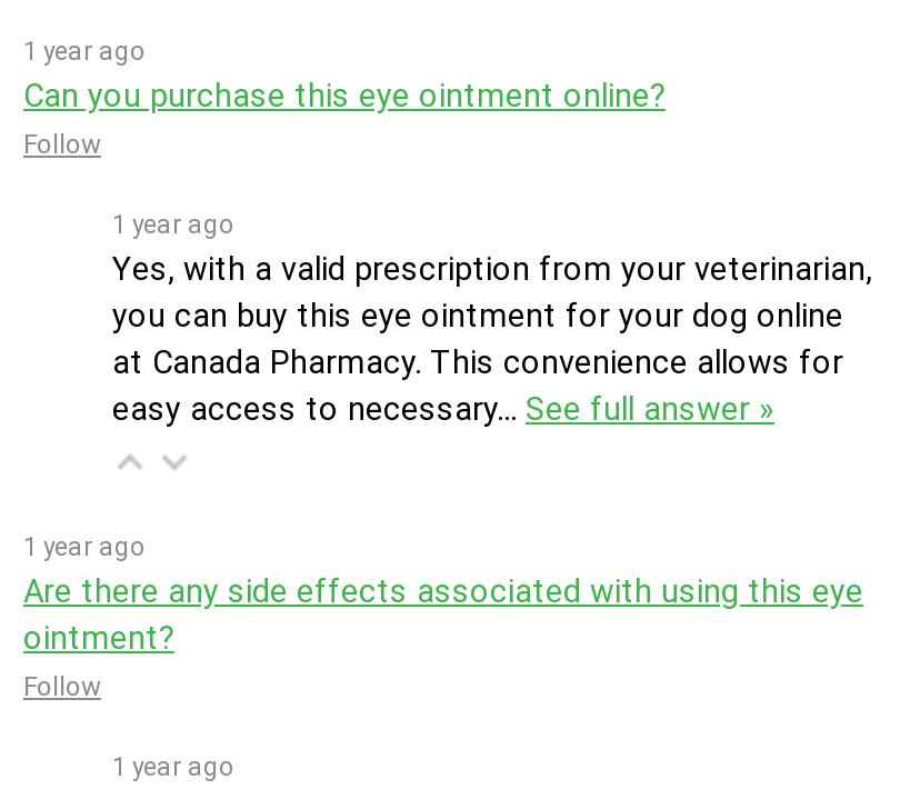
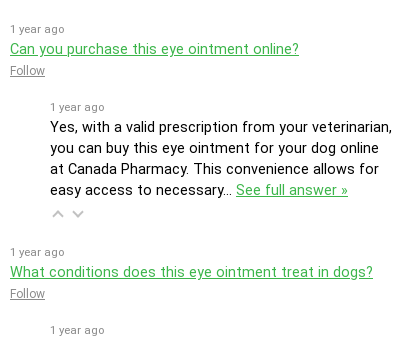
- Are there any side effects associated with using this eye
- ointment?
+ What conditions does this eye ointment treat in dogs?
